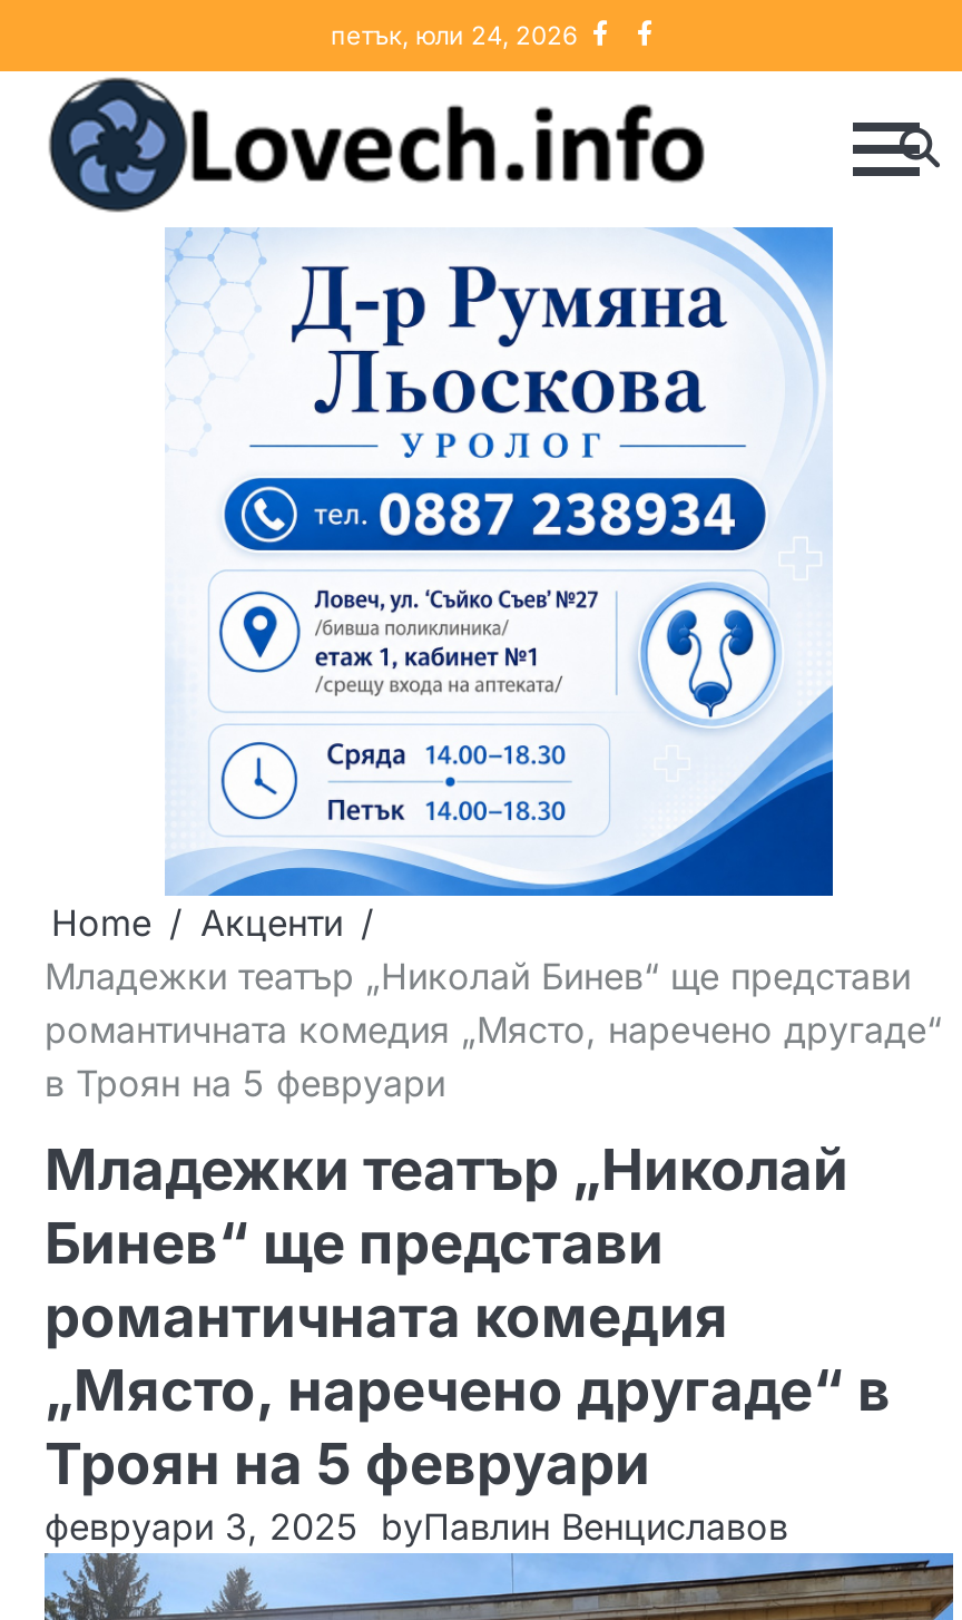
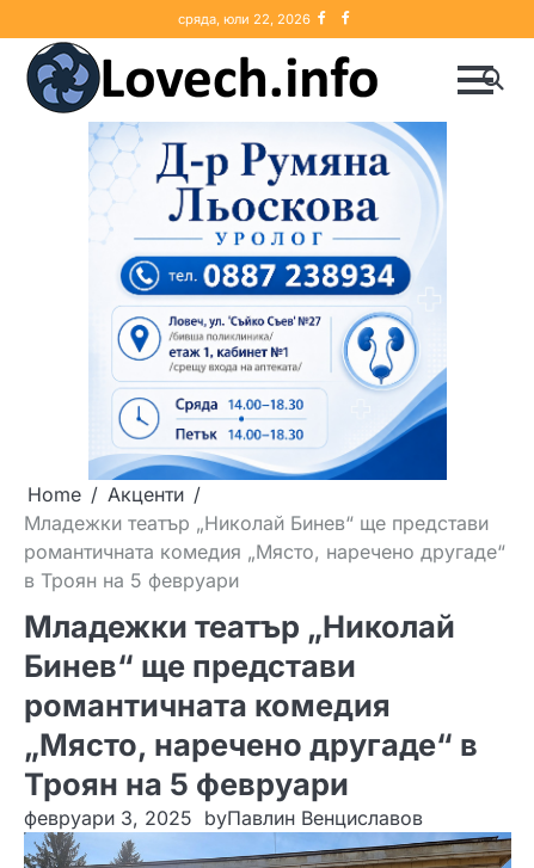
- петък, юли 24, 2026
+ сряда, юли 22, 2026
